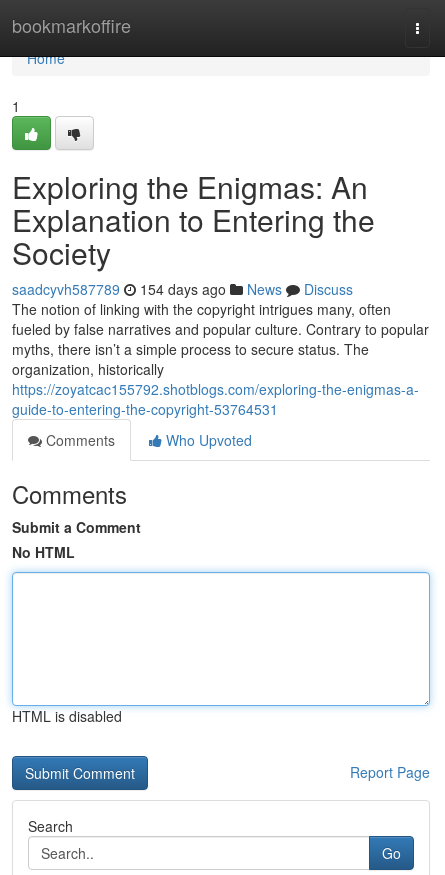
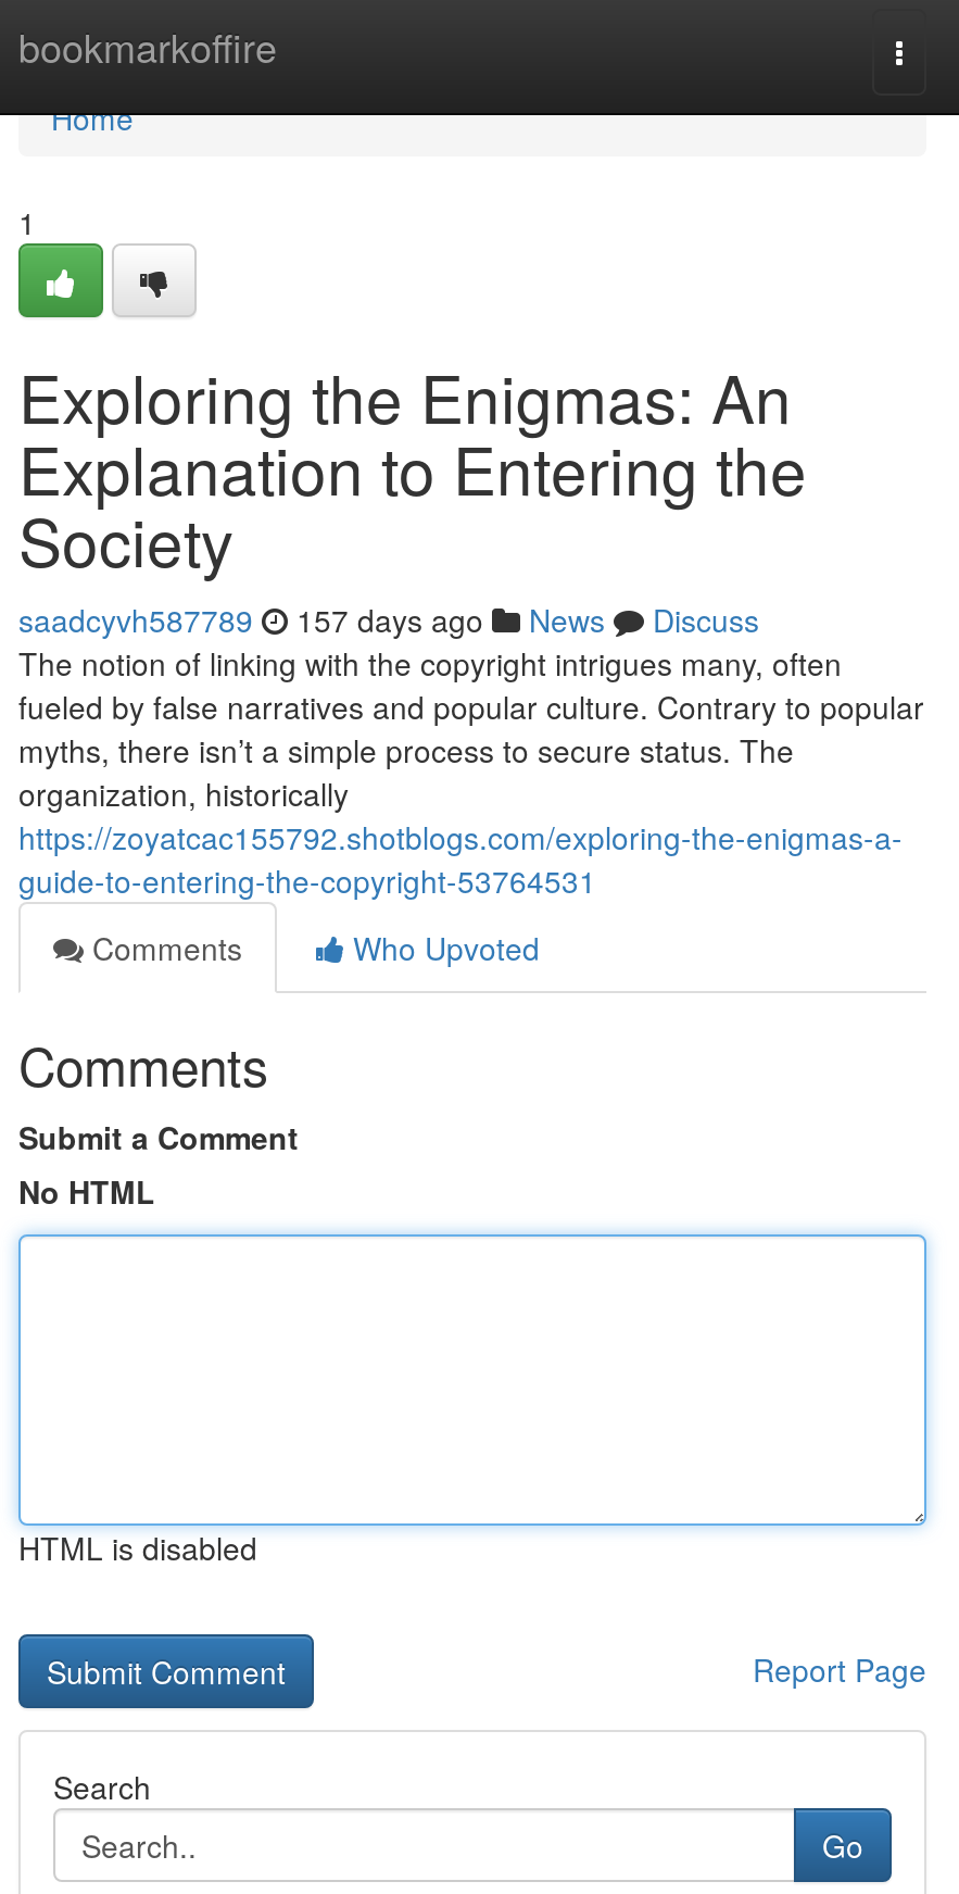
- saadcyvh587789 154 days ago News Discuss
+ saadcyvh587789 157 days ago News Discuss
